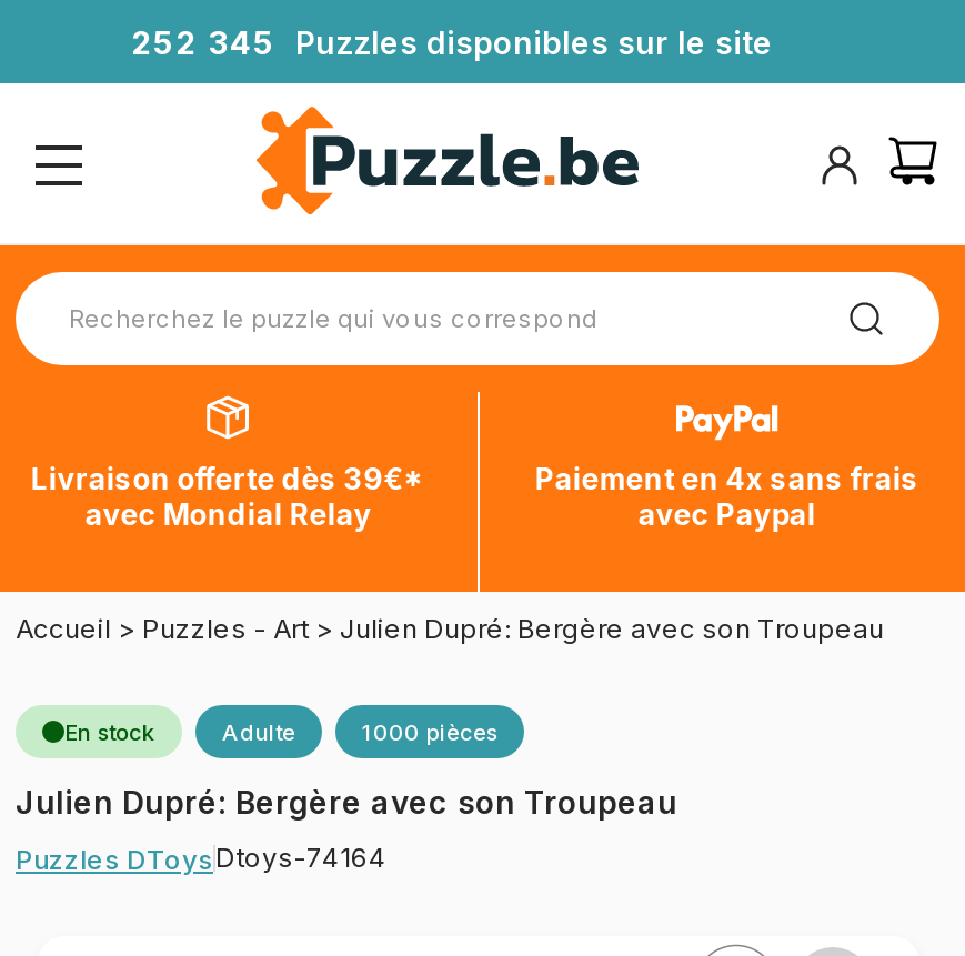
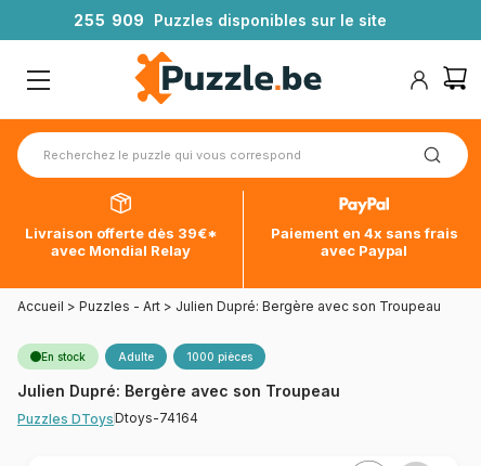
- 25 2 345 Puzzles disponibles sur le site
+ 25 5 909 Puzzles disponibles sur le site
